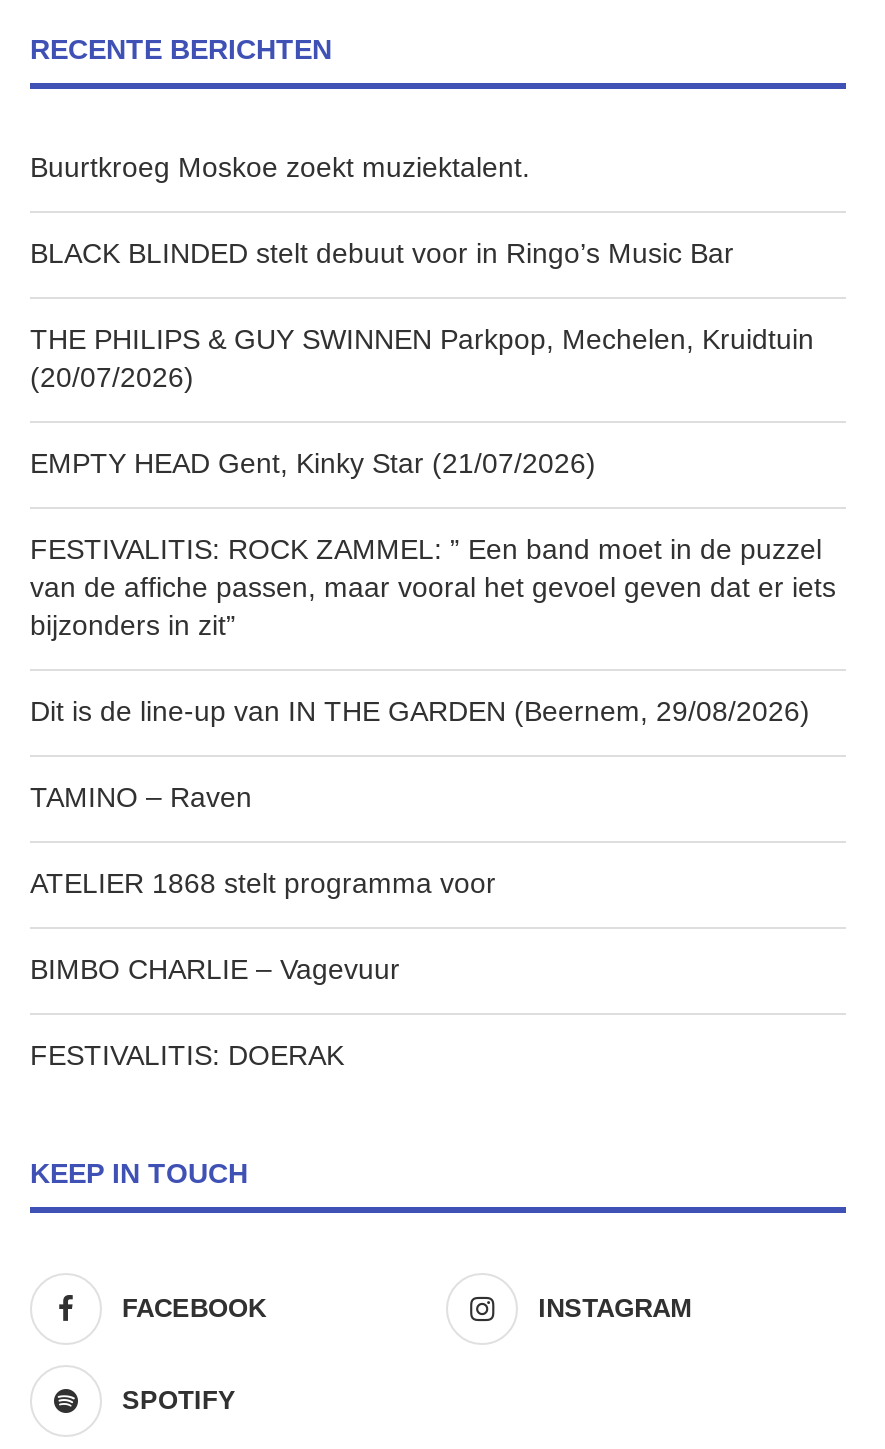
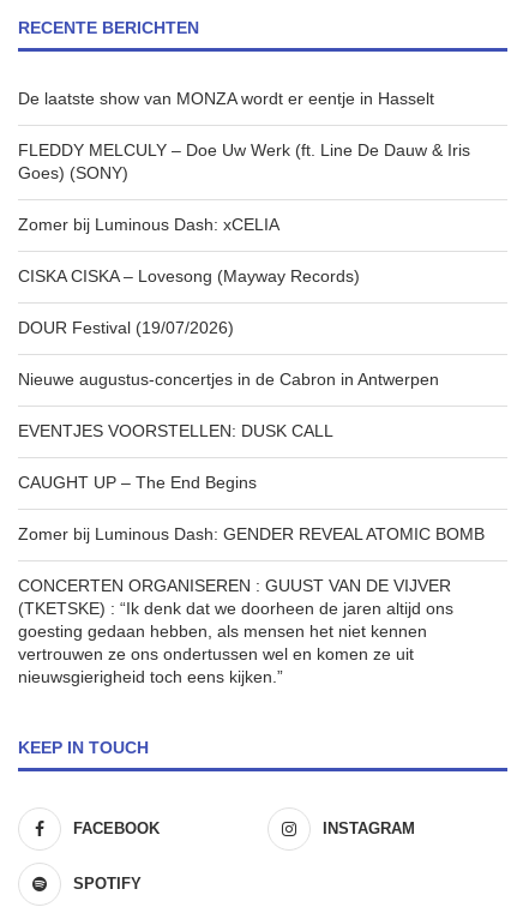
- Buurtkroeg Moskoe zoekt muziektalent.
+ De laatste show van MONZA wordt er eentje in Hasselt

- BLACK BLINDED stelt debuut voor in Ringo’s Music Bar
+ FLEDDY MELCULY – Doe Uw Werk (ft. Line De Dauw & Iris
+ Goes) (SONY)

- THE PHILIPS & GUY SWINNEN Parkpop, Mechelen, Kruidtuin
- (20/07/2026)
+ Zomer bij Luminous Dash: xCELIA

- EMPTY HEAD Gent, Kinky Star (21/07/2026)
+ CISKA CISKA – Lovesong (Mayway Records)

- FESTIVALITIS: ROCK ZAMMEL: ” Een band moet in de puzzel
- van de affiche passen, maar vooral het gevoel geven dat er iets
- bijzonders in zit”
+ DOUR Festival (19/07/2026)

- Dit is de line-up van IN THE GARDEN (Beernem, 29/08/2026)
+ Nieuwe augustus-concertjes in de Cabron in Antwerpen

- TAMINO – Raven
+ EVENTJES VOORSTELLEN: DUSK CALL

- ATELIER 1868 stelt programma voor
+ CAUGHT UP – The End Begins

- BIMBO CHARLIE – Vagevuur
+ Zomer bij Luminous Dash: GENDER REVEAL ATOMIC BOMB

- FESTIVALITIS: DOERAK
+ CONCERTEN ORGANISEREN : GUUST VAN DE VIJVER
+ (TKETSKE) : “Ik denk dat we doorheen de jaren altijd ons
+ goesting gedaan hebben, als mensen het niet kennen
+ vertrouwen ze ons ondertussen wel en komen ze uit
+ nieuwsgierigheid toch eens kijken.”
